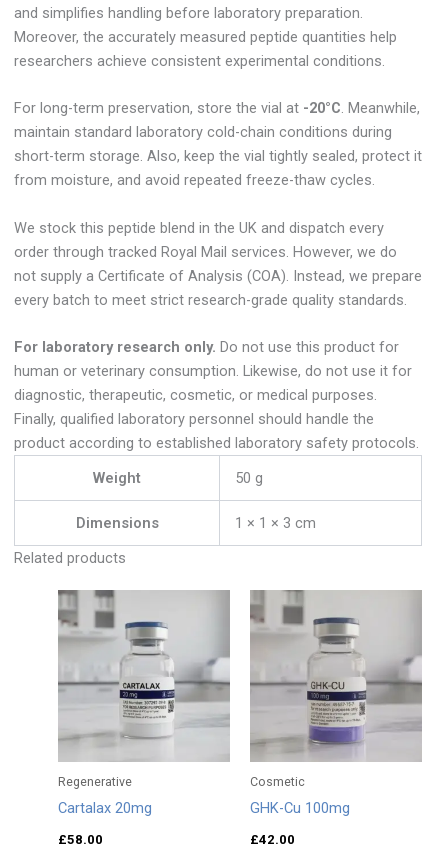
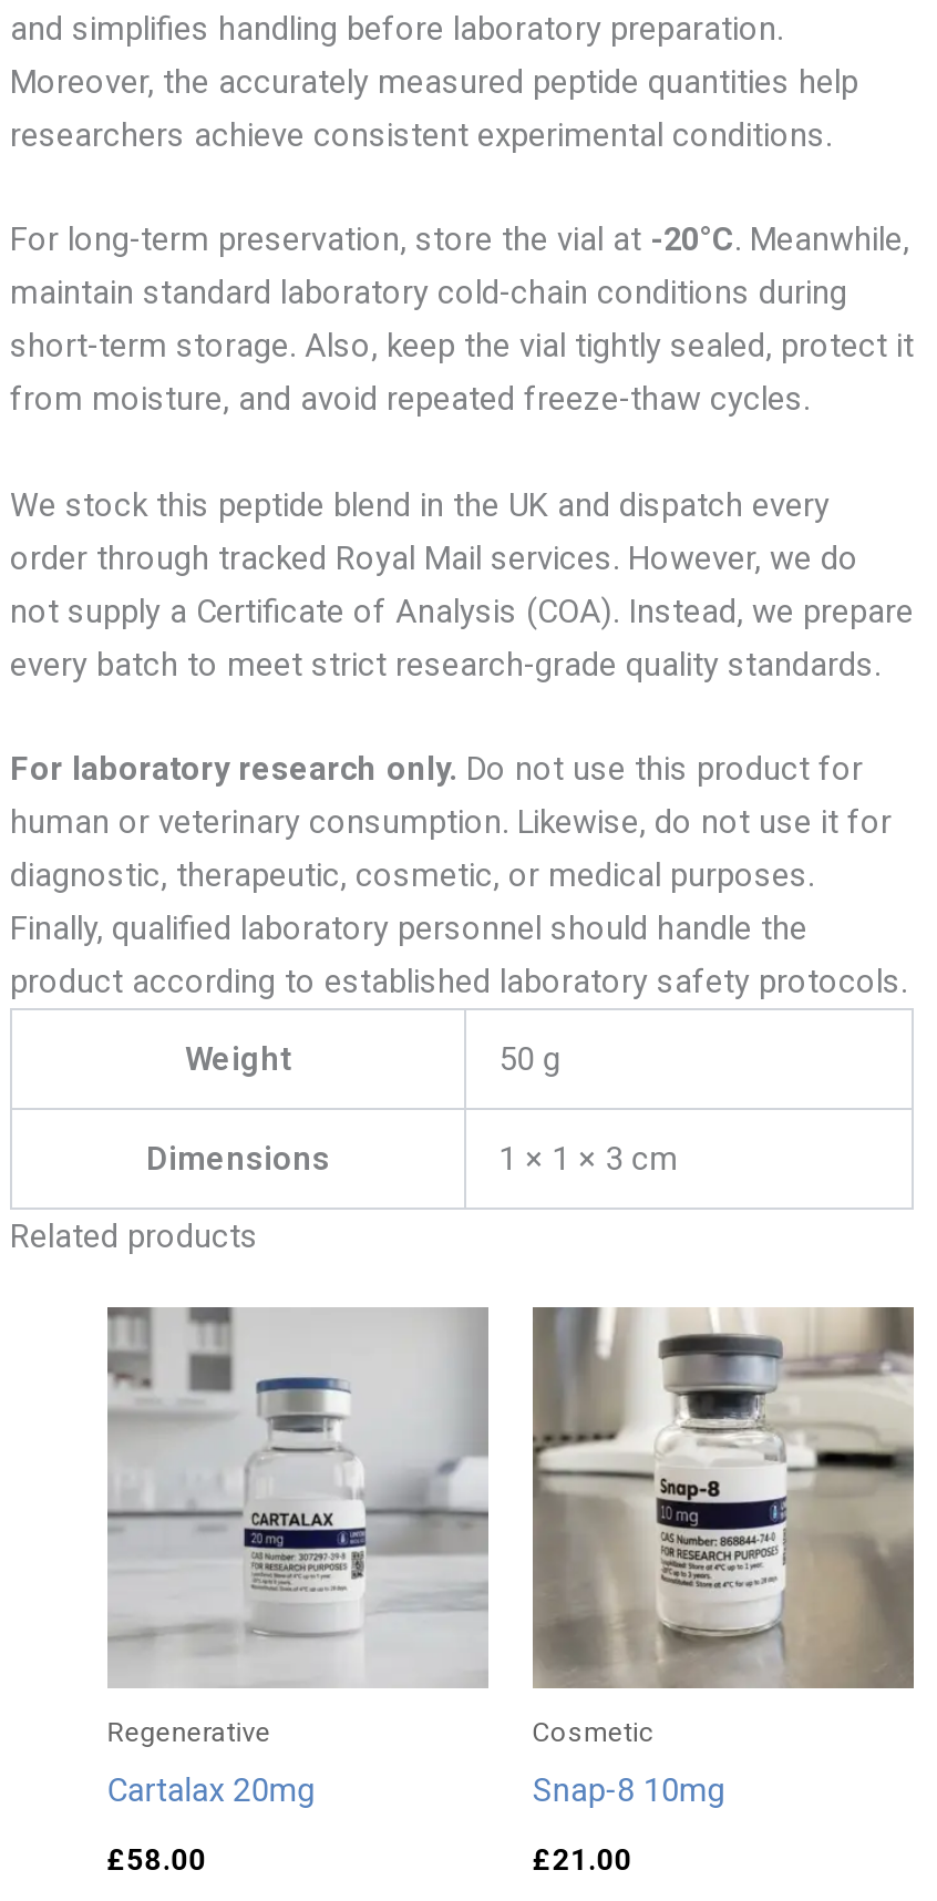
- [image]
- GHK-Cu 100mg
+ [image]
+ Snap-8 10mg

- £42.00
+ £21.00
